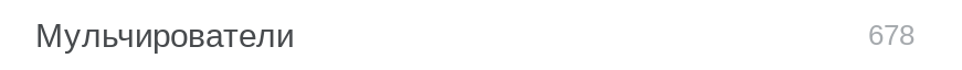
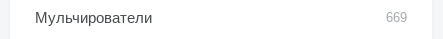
- 678
+ 669
